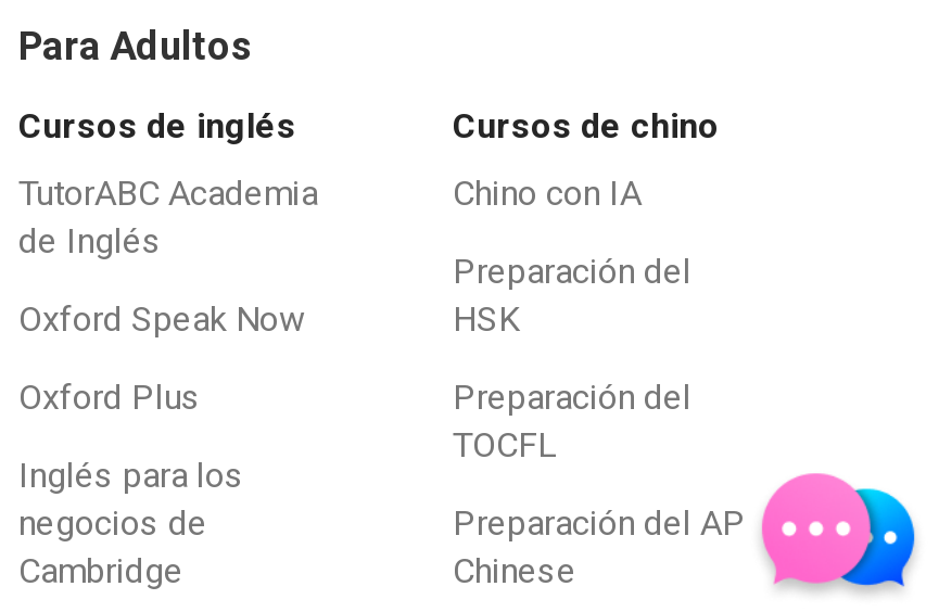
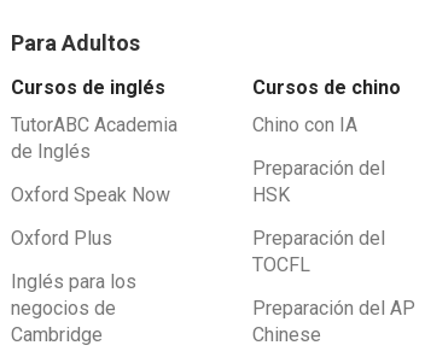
- [image]
